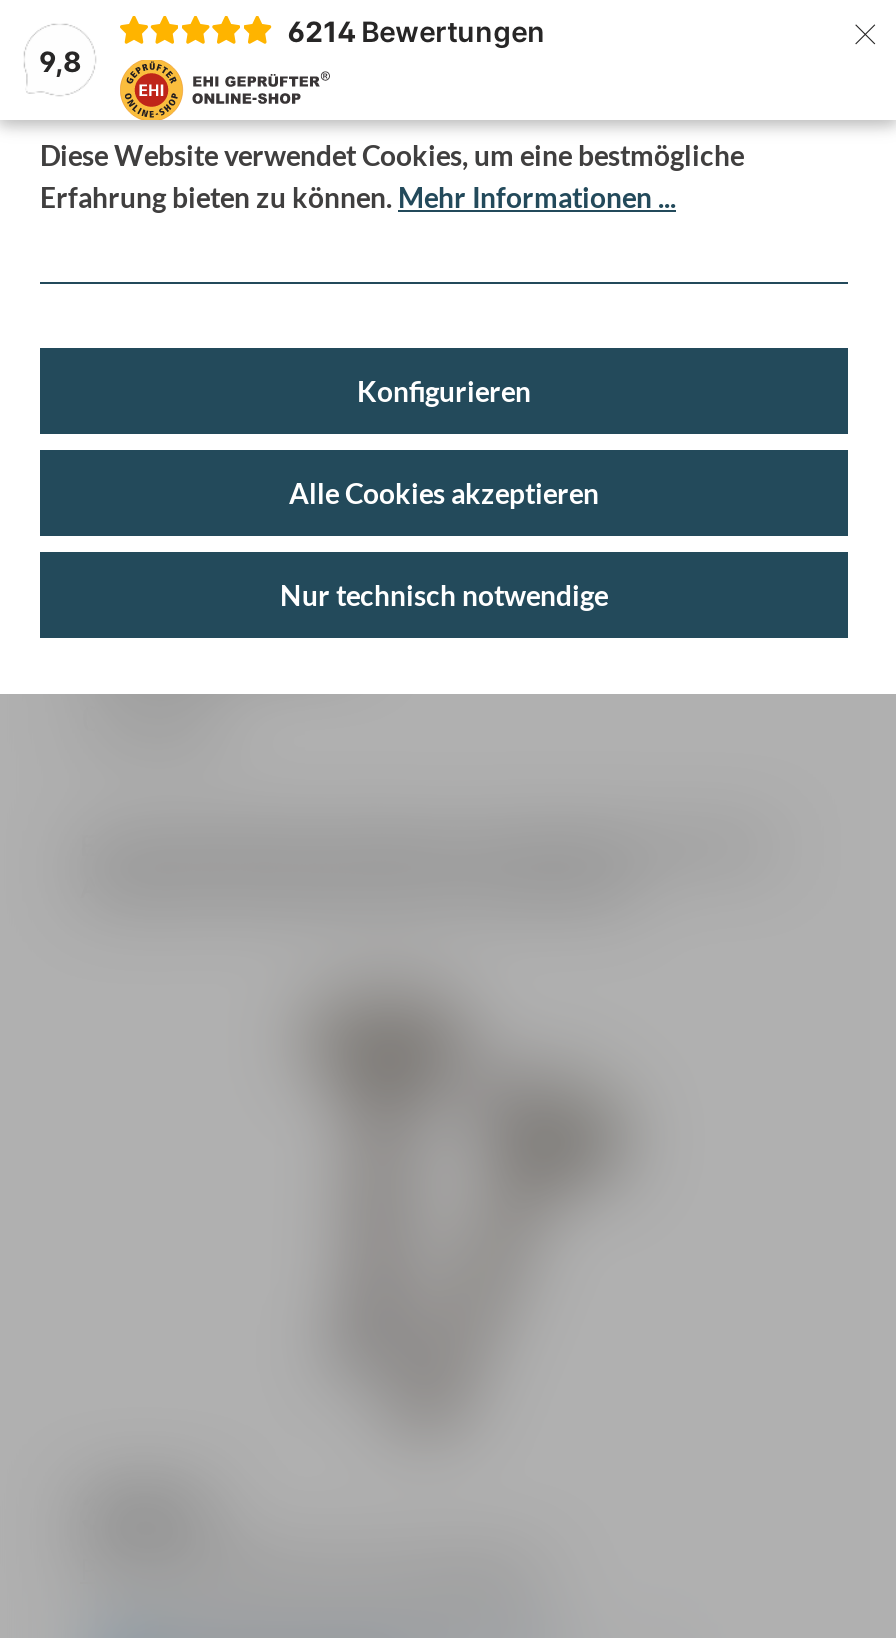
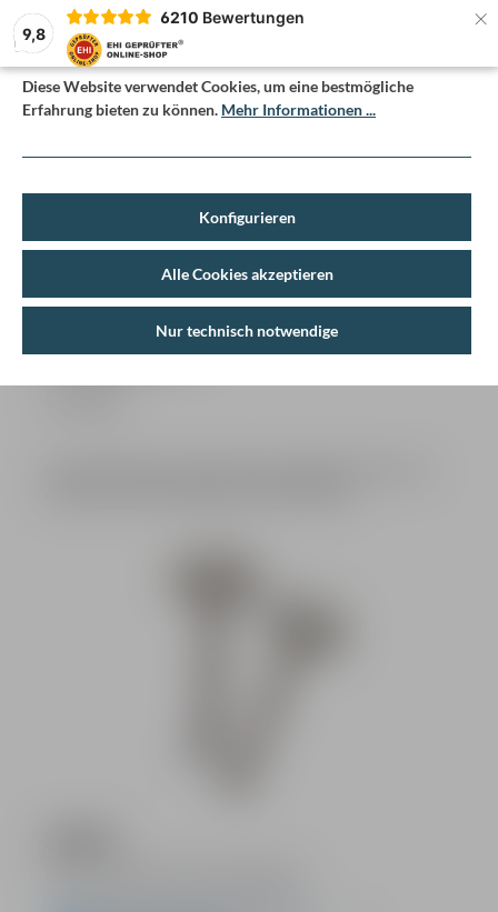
- 6214 Bewertungen
+ 6210 Bewertungen
